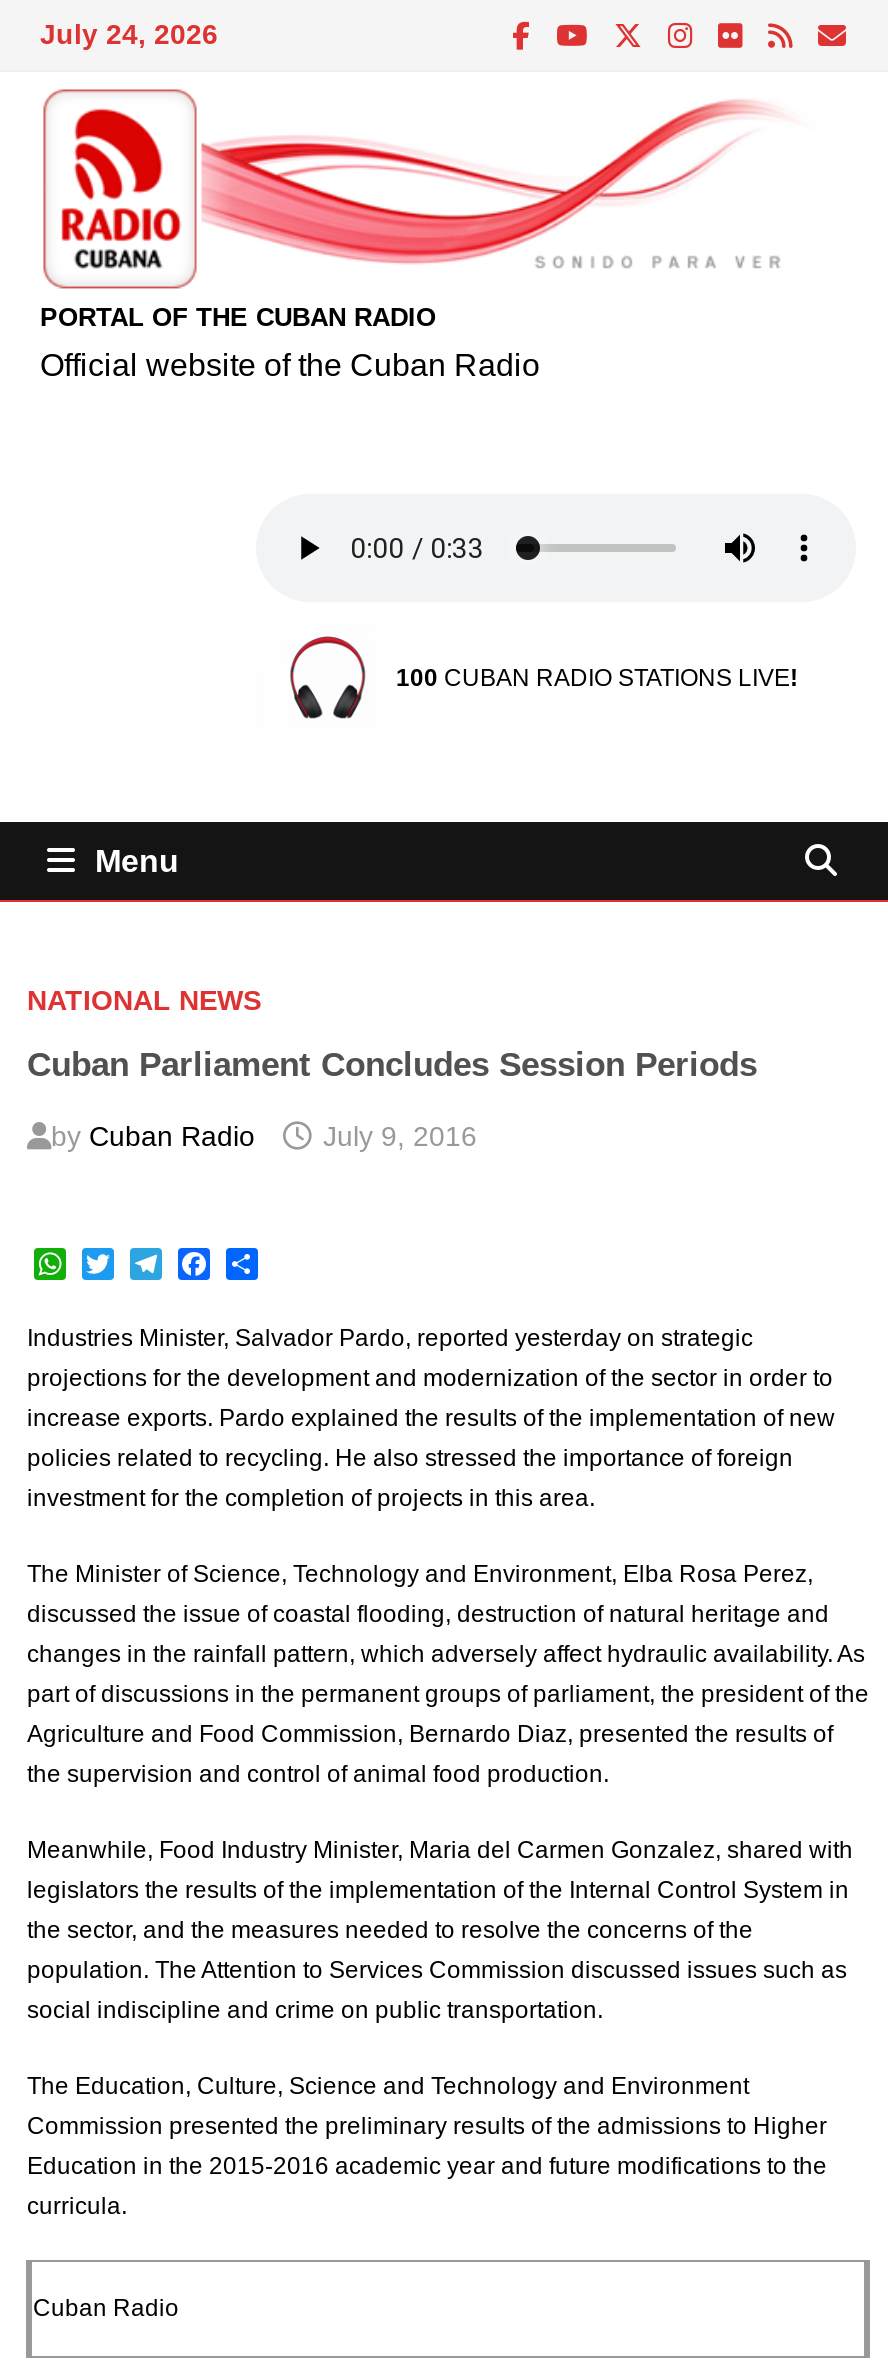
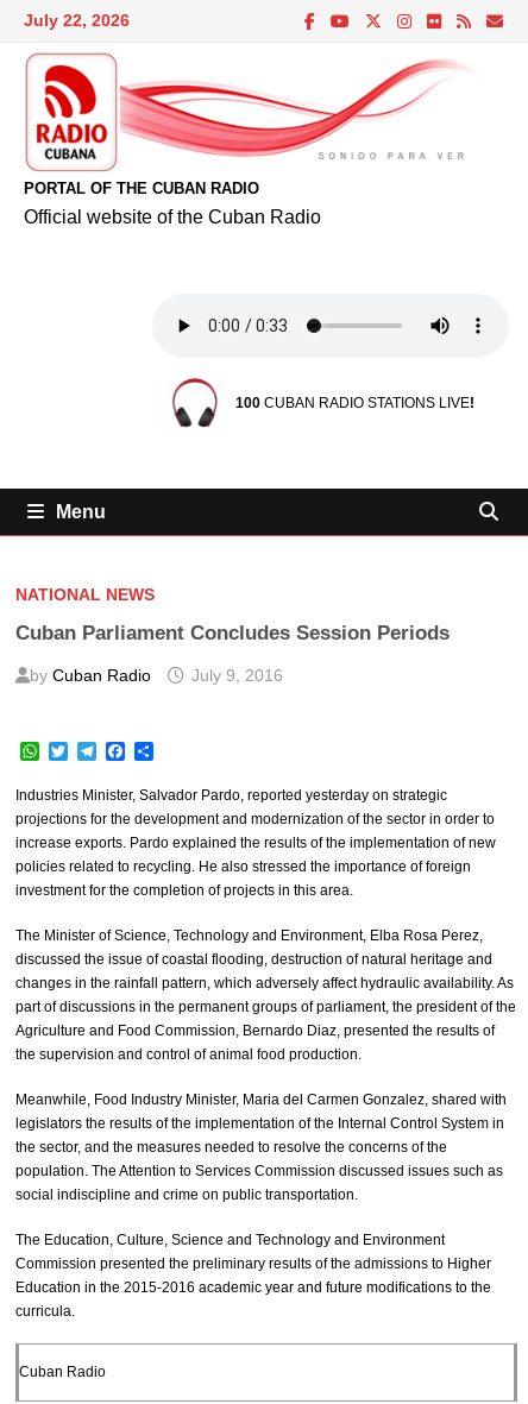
- July 24, 2026
+ July 22, 2026
